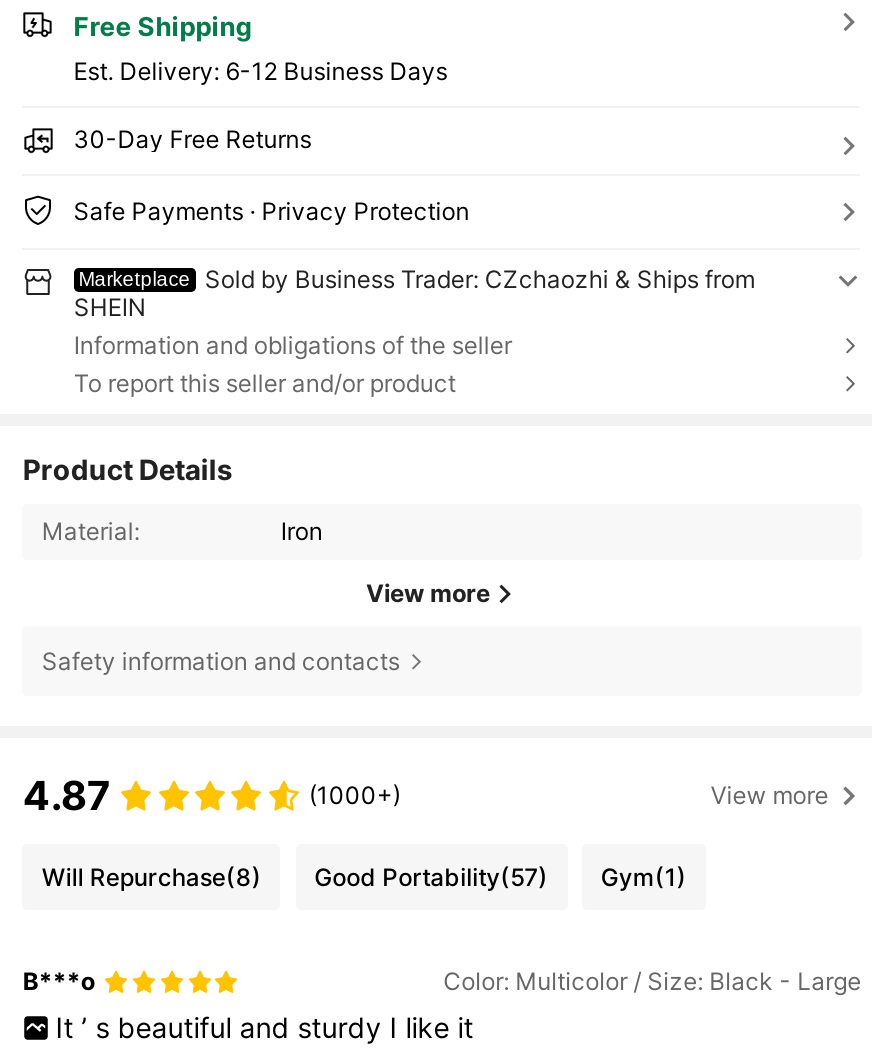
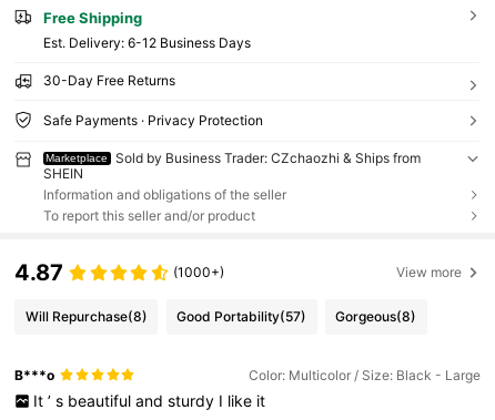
- Product Details
- Material:
- Iron
- View more
- Safety information and contacts

- Will Repurchase(8) Good Portability(57) Gym(1)
+ Will Repurchase(8) Good Portability(57) Gorgeous(8)
